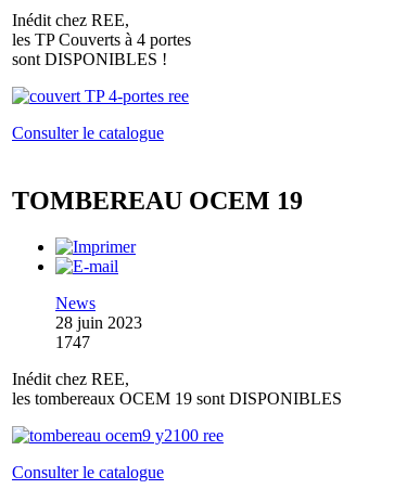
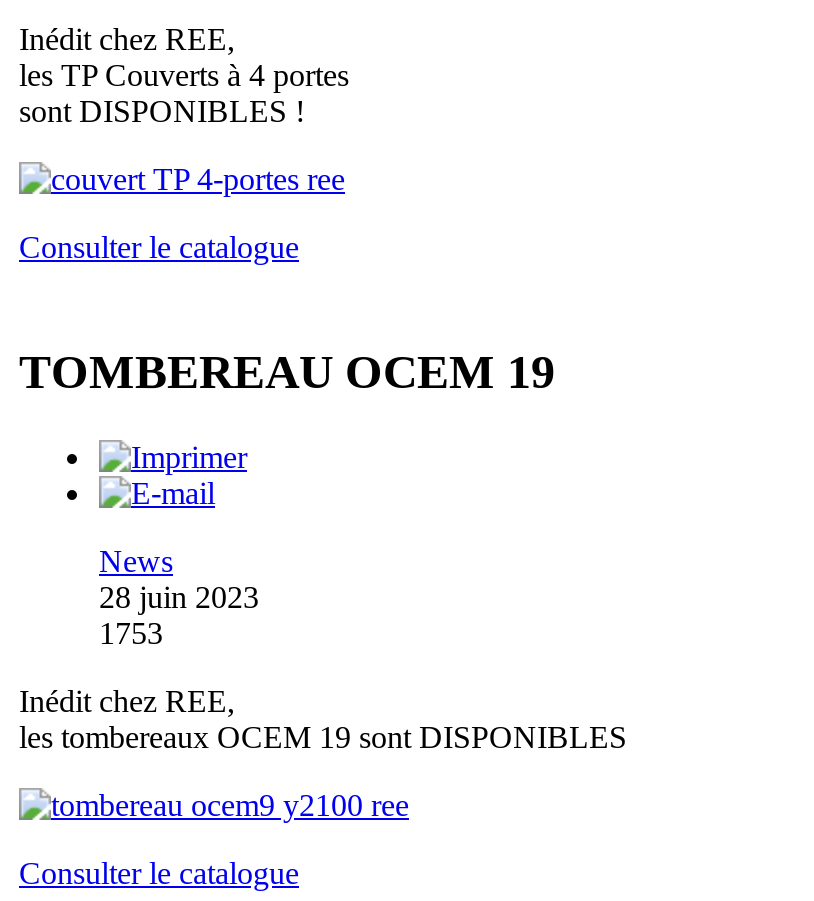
- 1747
+ 1753
